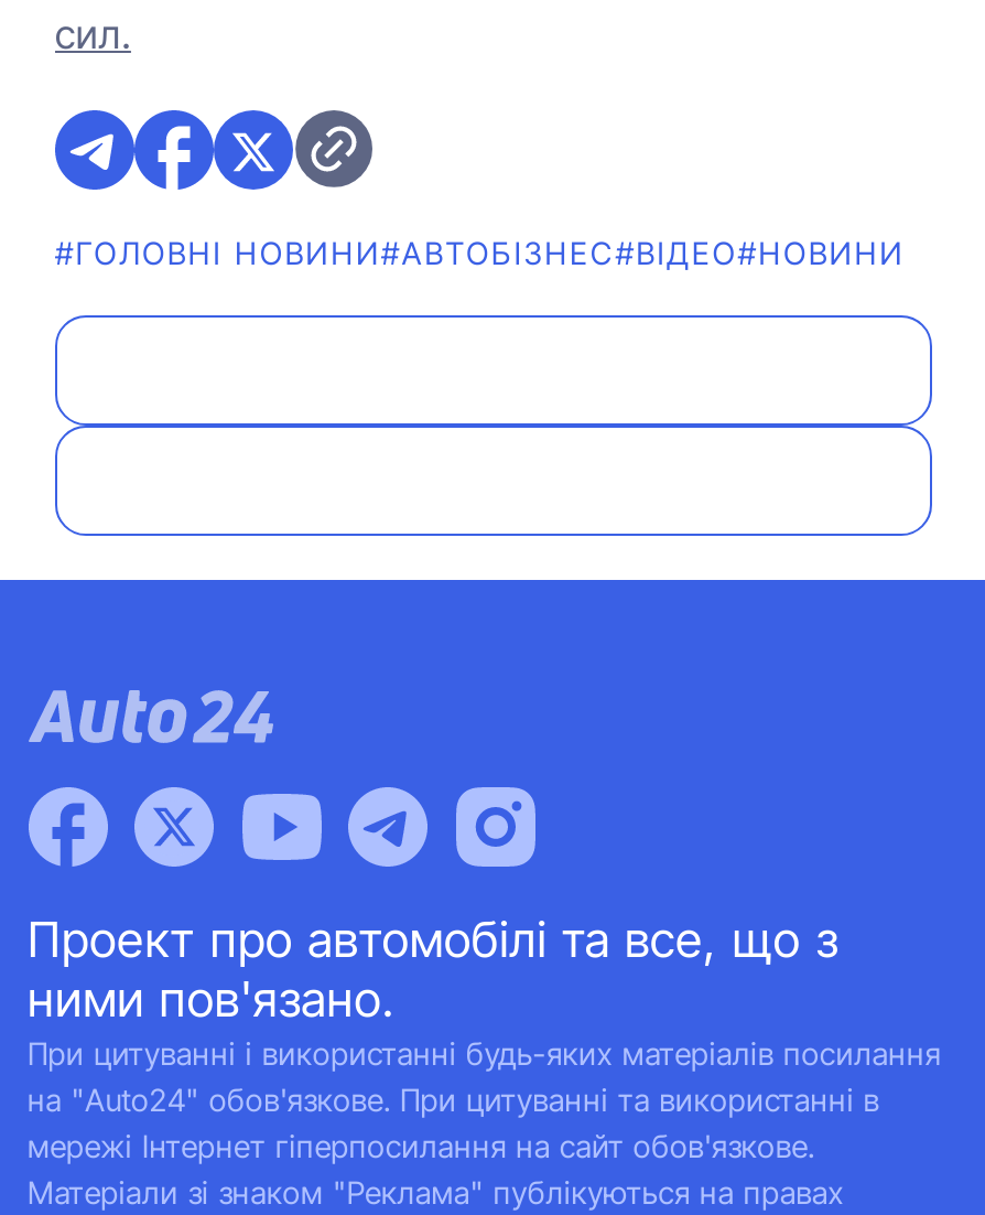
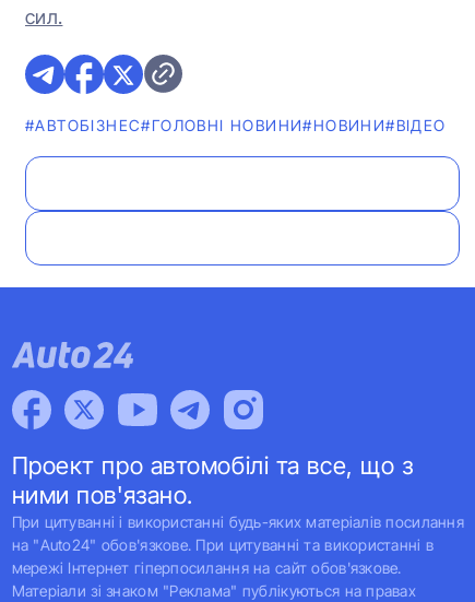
- #ГОЛОВНІ НОВИНИ#АВТОБІЗНЕС#ВІДЕО#НОВИНИ
+ #АВТОБІЗНЕС#ГОЛОВНІ НОВИНИ#НОВИНИ#ВІДЕО
